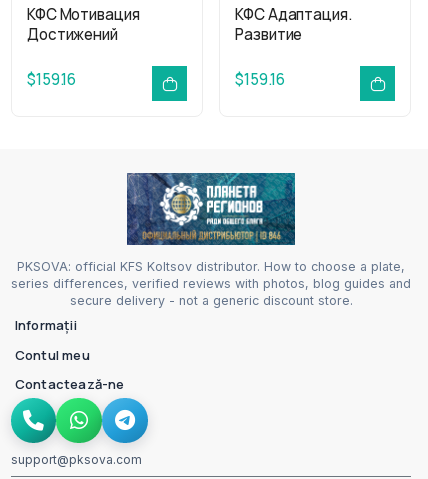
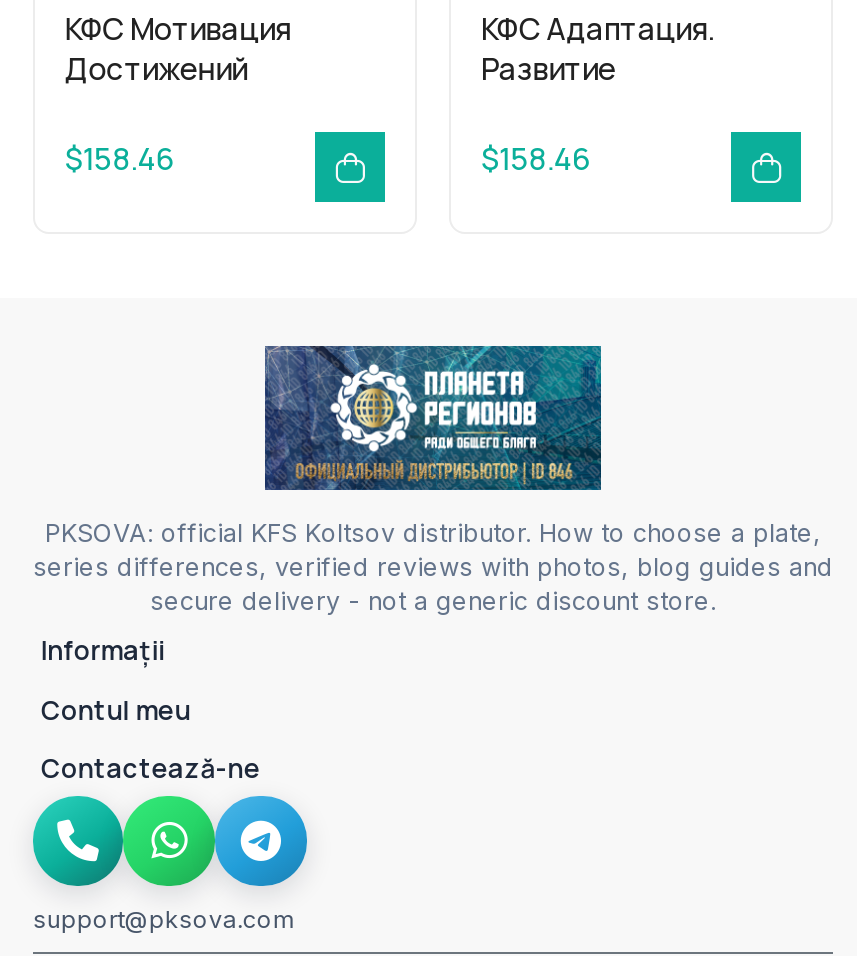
- $159.16
+ $158.46

- $159.16
+ $158.46
